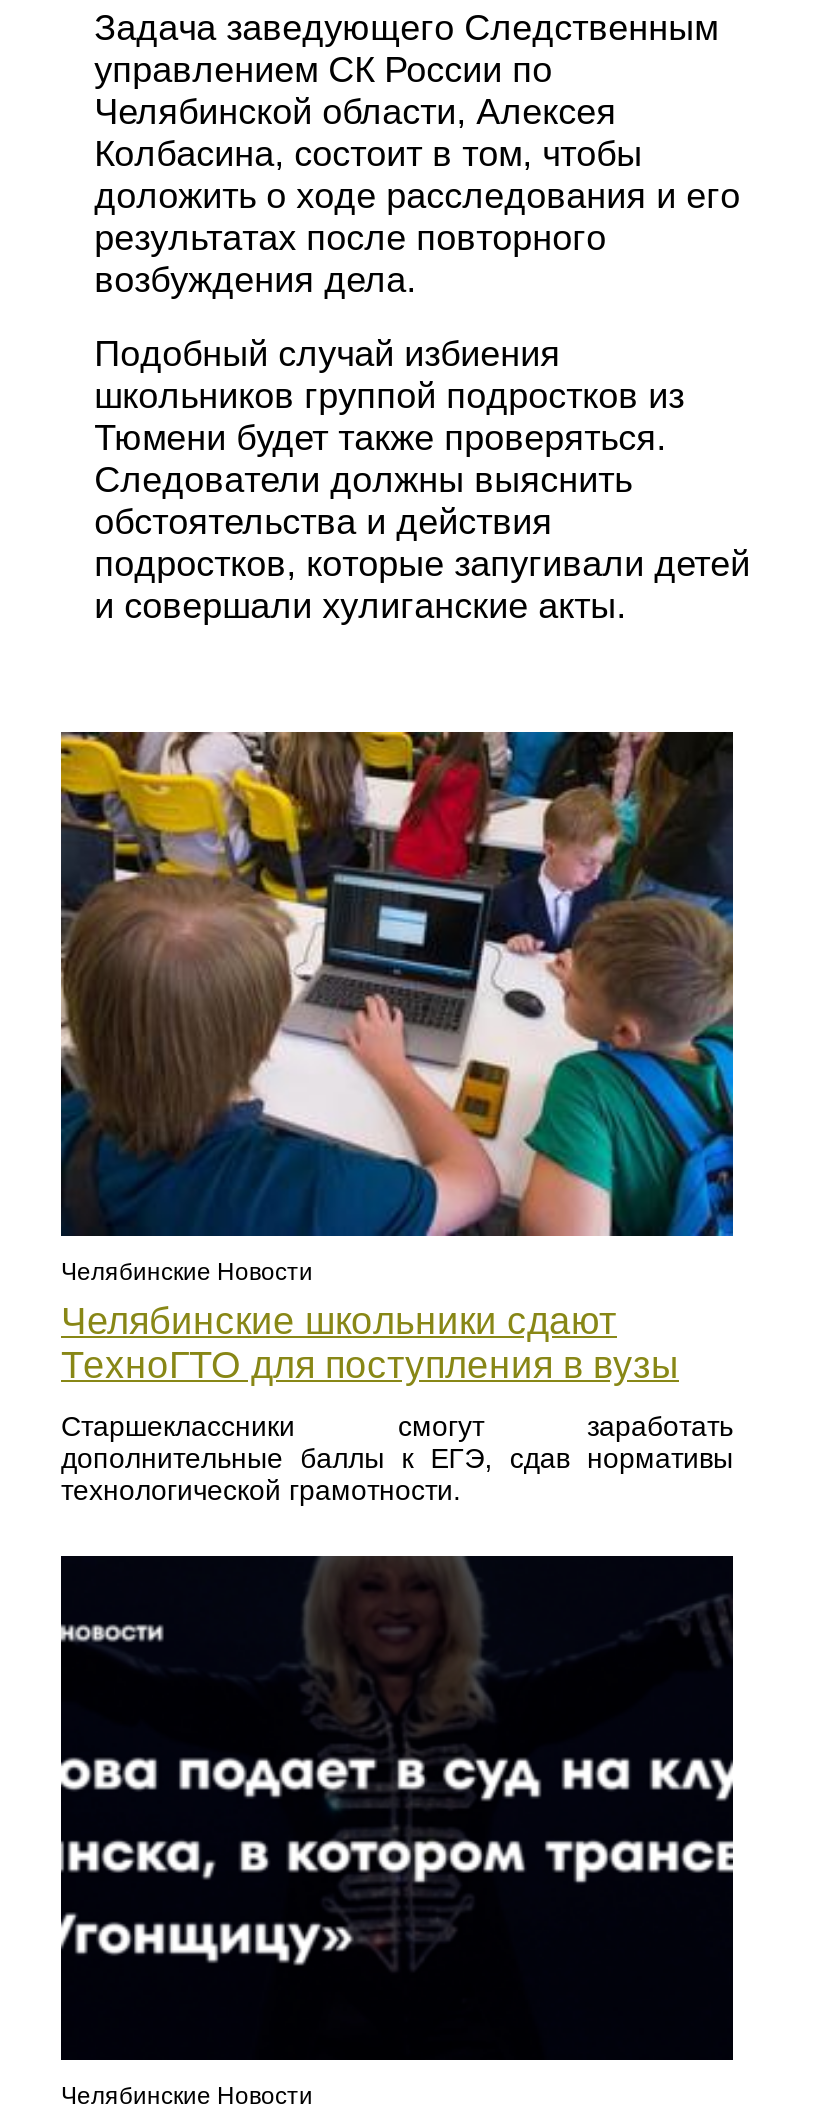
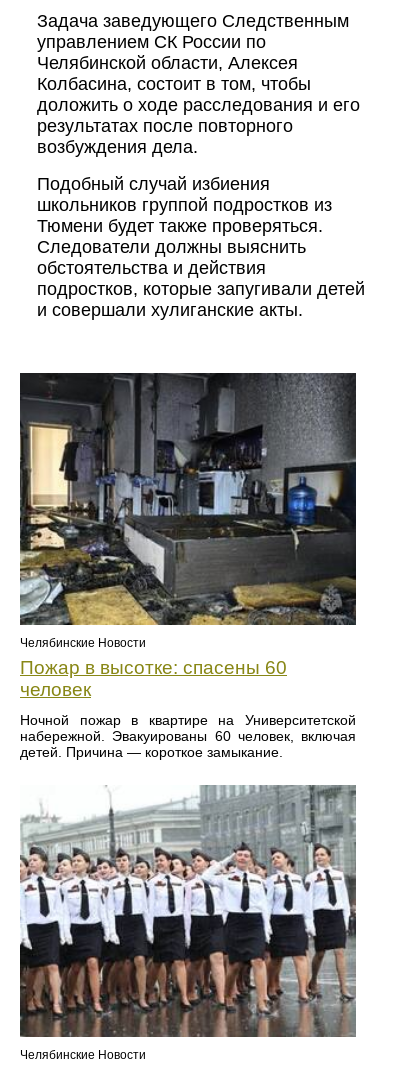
- [image]
- Челябинские школьники сдают
- ТехноГТО для поступления в вузы
+ [image]
+ Пожар в высотке: спасены 60
+ человек

- Старшеклассники смогут заработать
- дополнительные баллы к ЕГЭ, сдав нормативы
- технологической грамотности.
+ Ночной пожар в квартире на Университетской
+ набережной. Эвакуированы 60 человек, включая
+ детей. Причина — короткое замыкание.

- [image]
+ [image]
